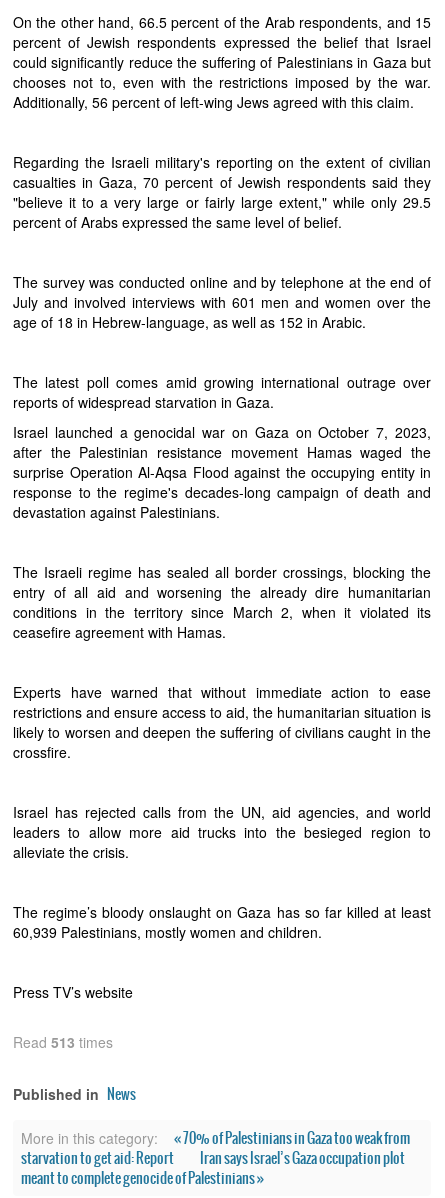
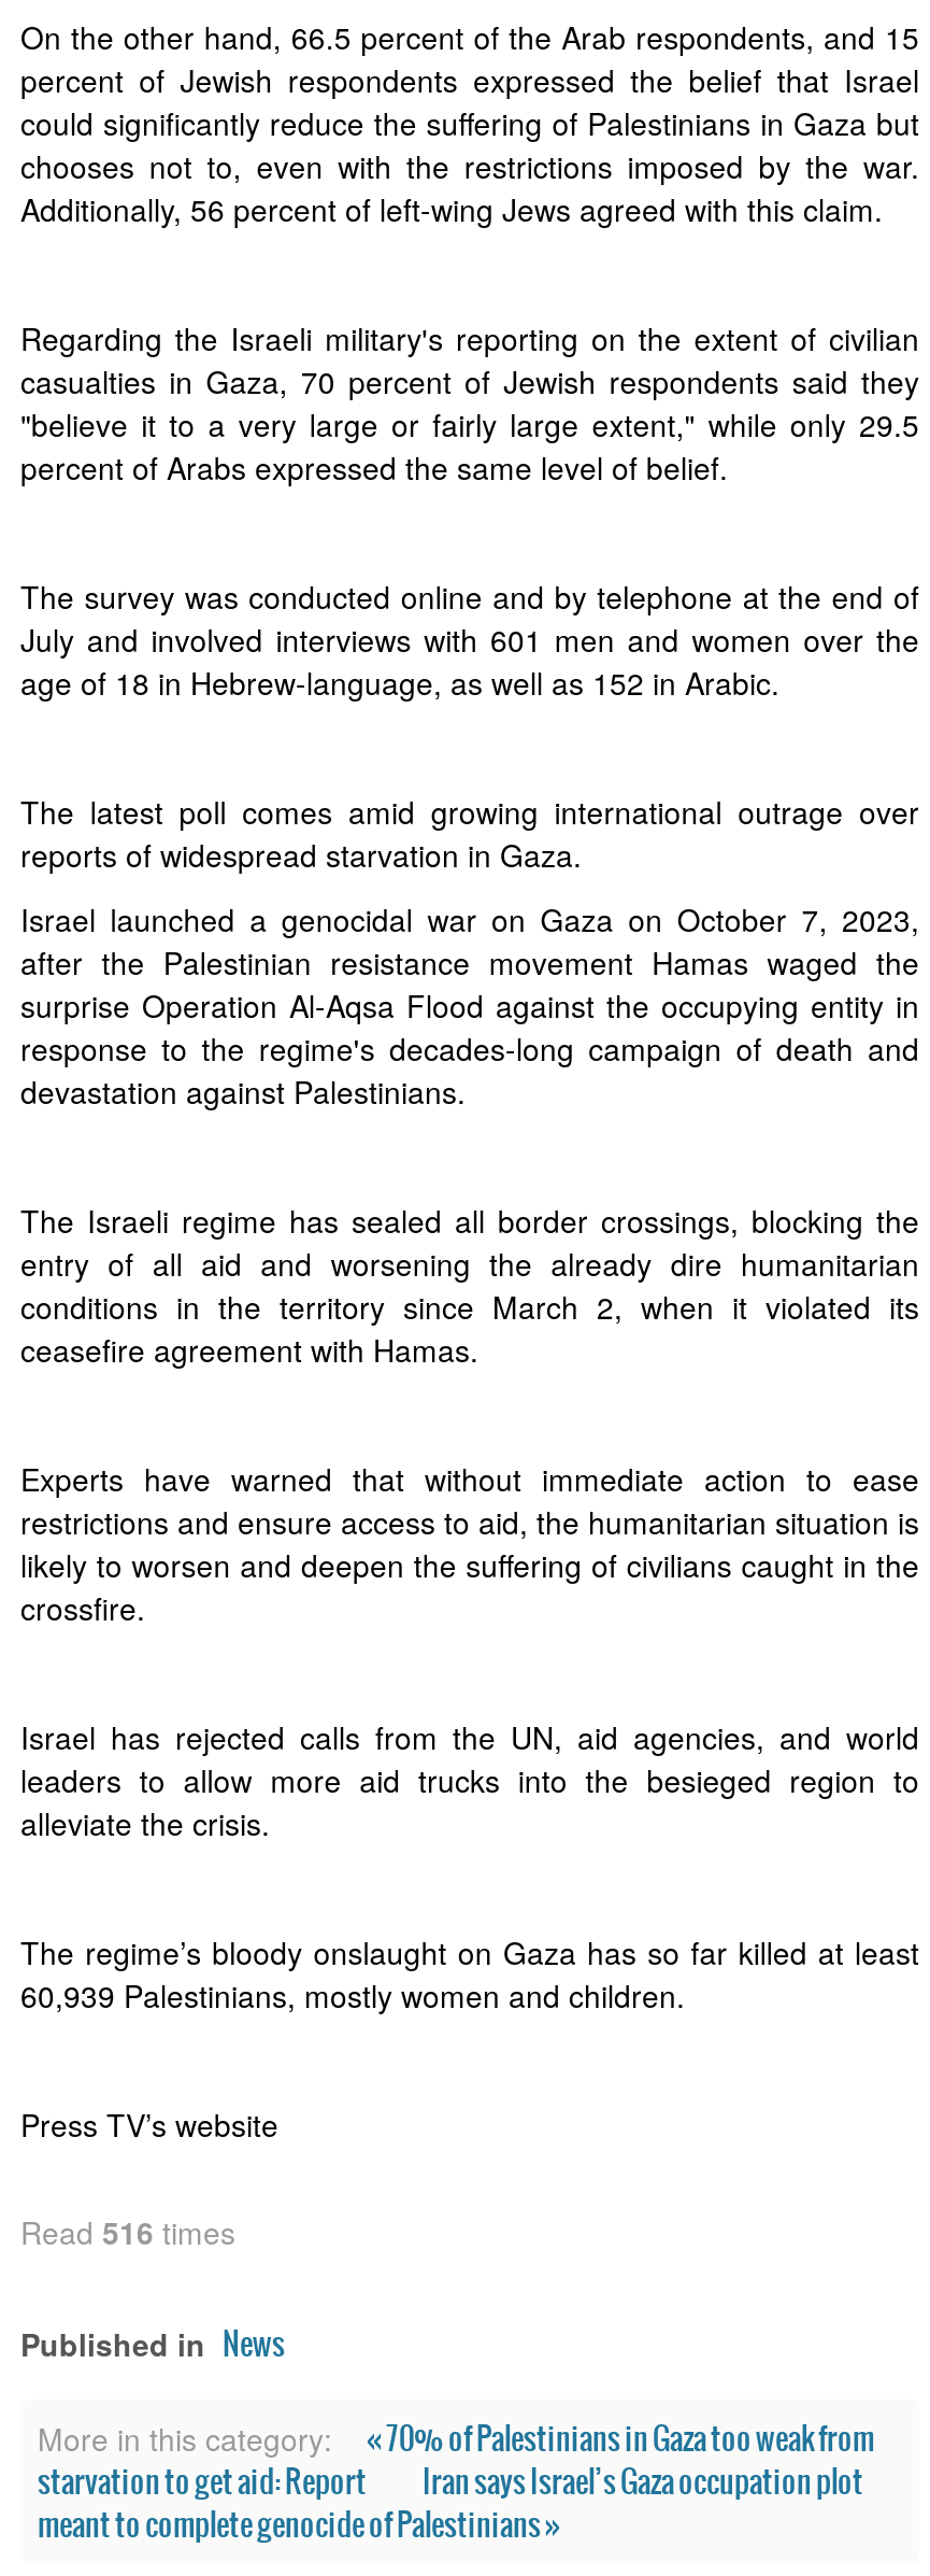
- Read 513 times
+ Read 516 times
